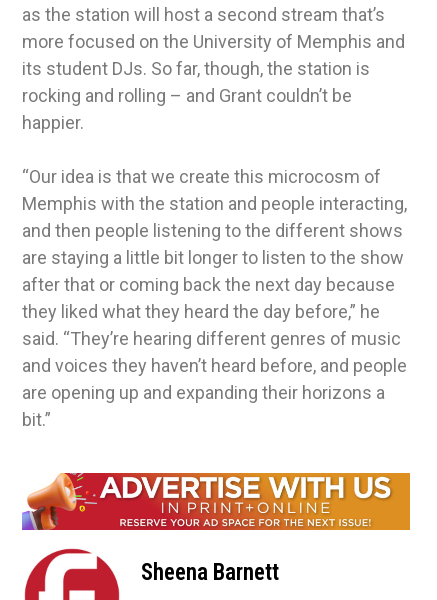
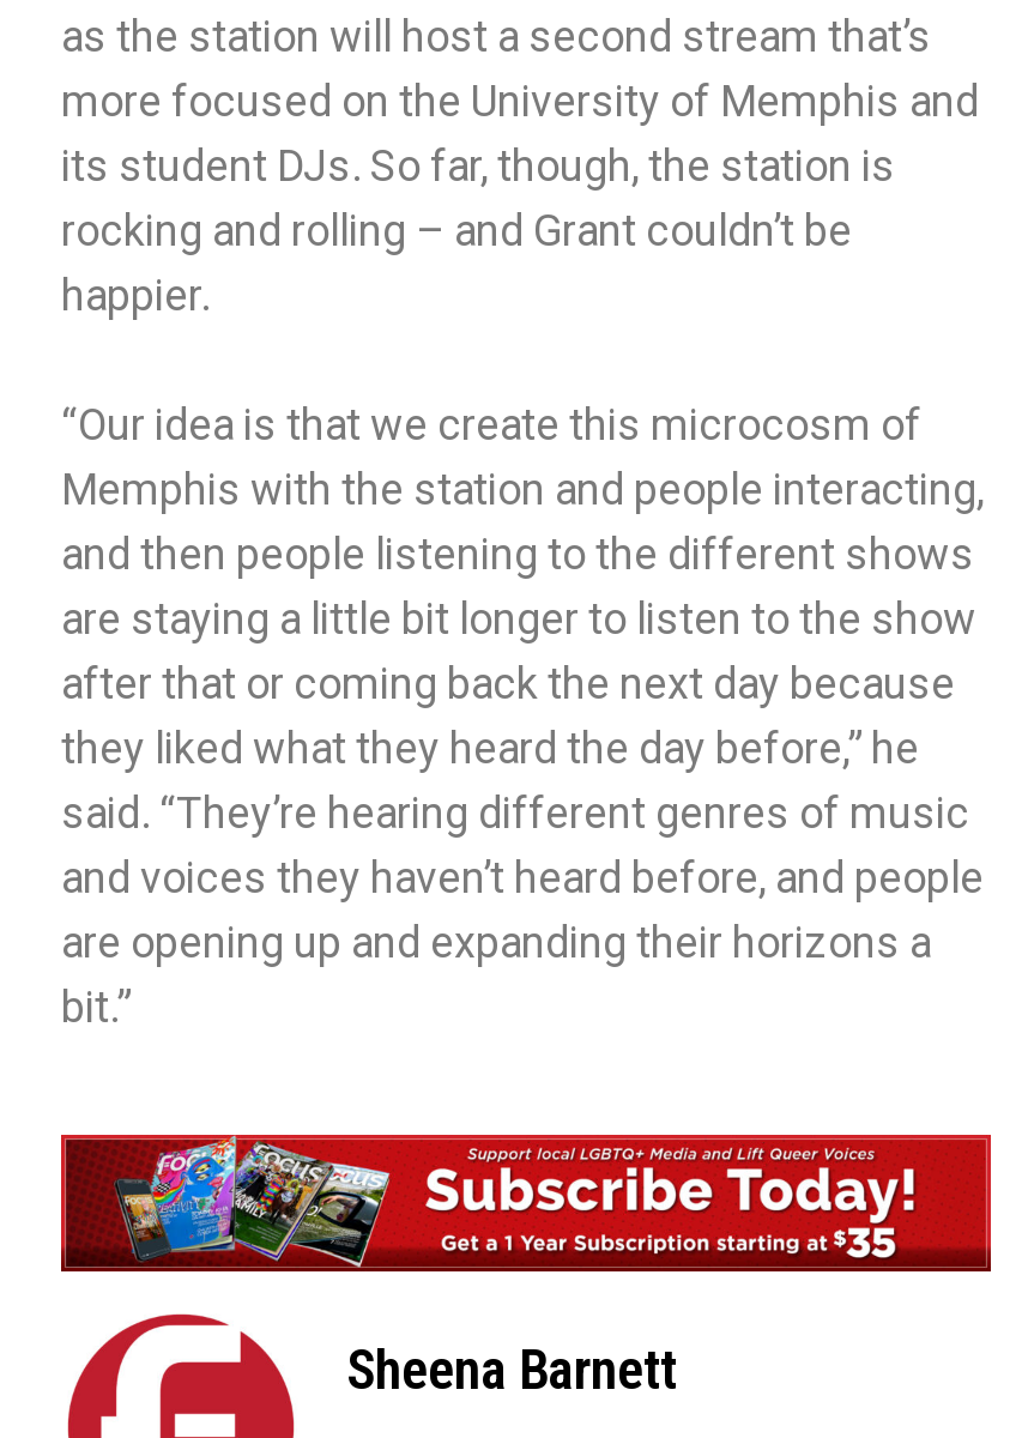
- [image]
+ [image]
